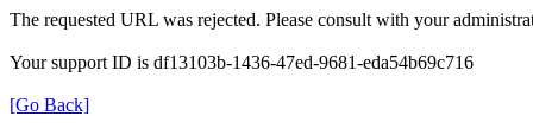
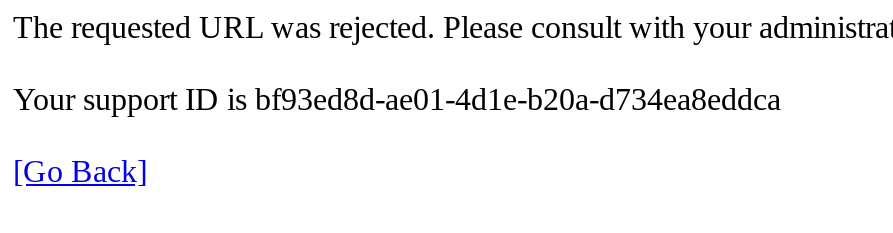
- Your support ID is df13103b-1436-47ed-9681-eda54b69c716
+ Your support ID is bf93ed8d-ae01-4d1e-b20a-d734ea8eddca
